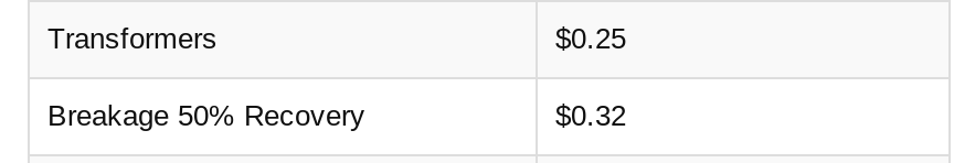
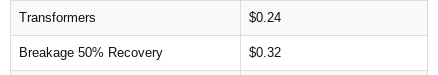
- $0.25
+ $0.24
